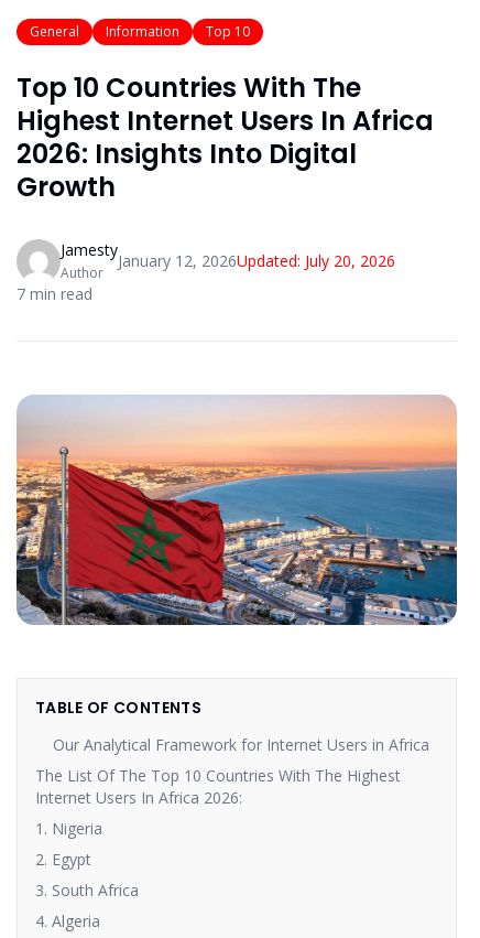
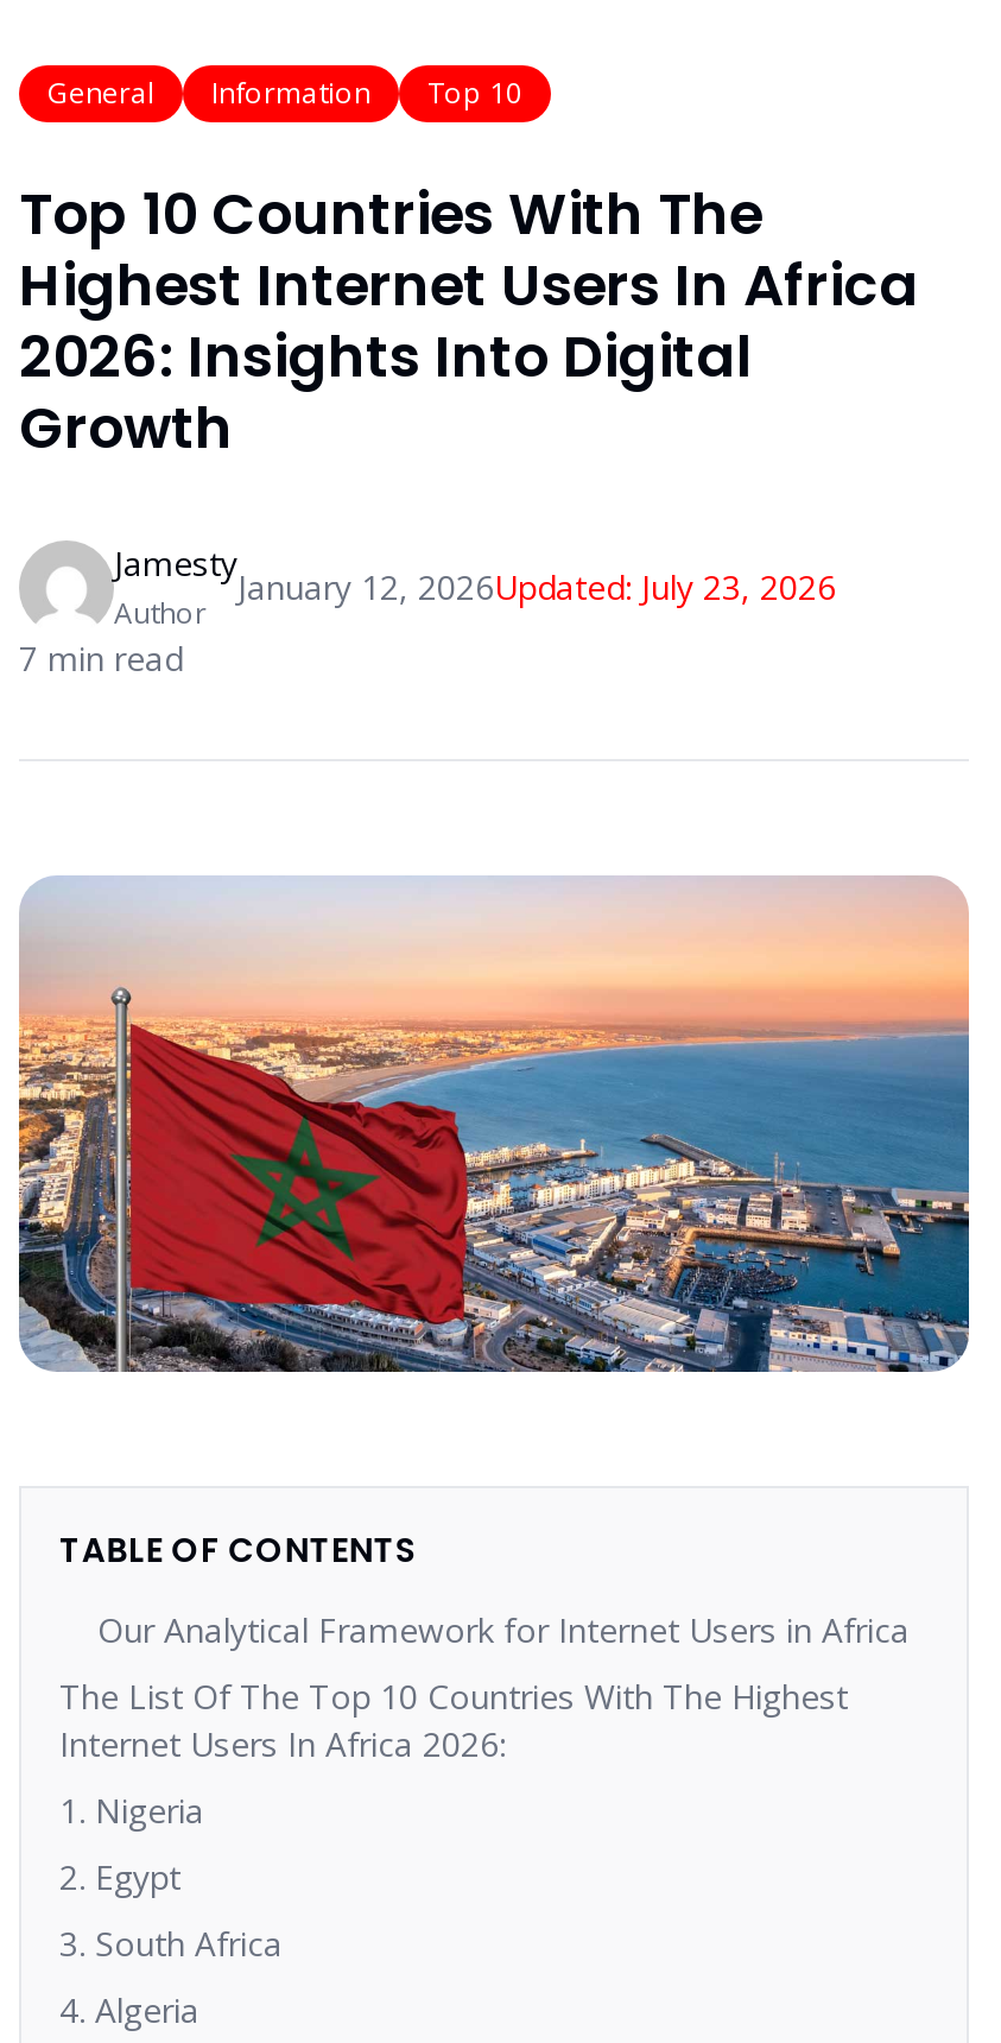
- January 12, 2026Updated: July 20, 2026
+ January 12, 2026Updated: July 23, 2026
